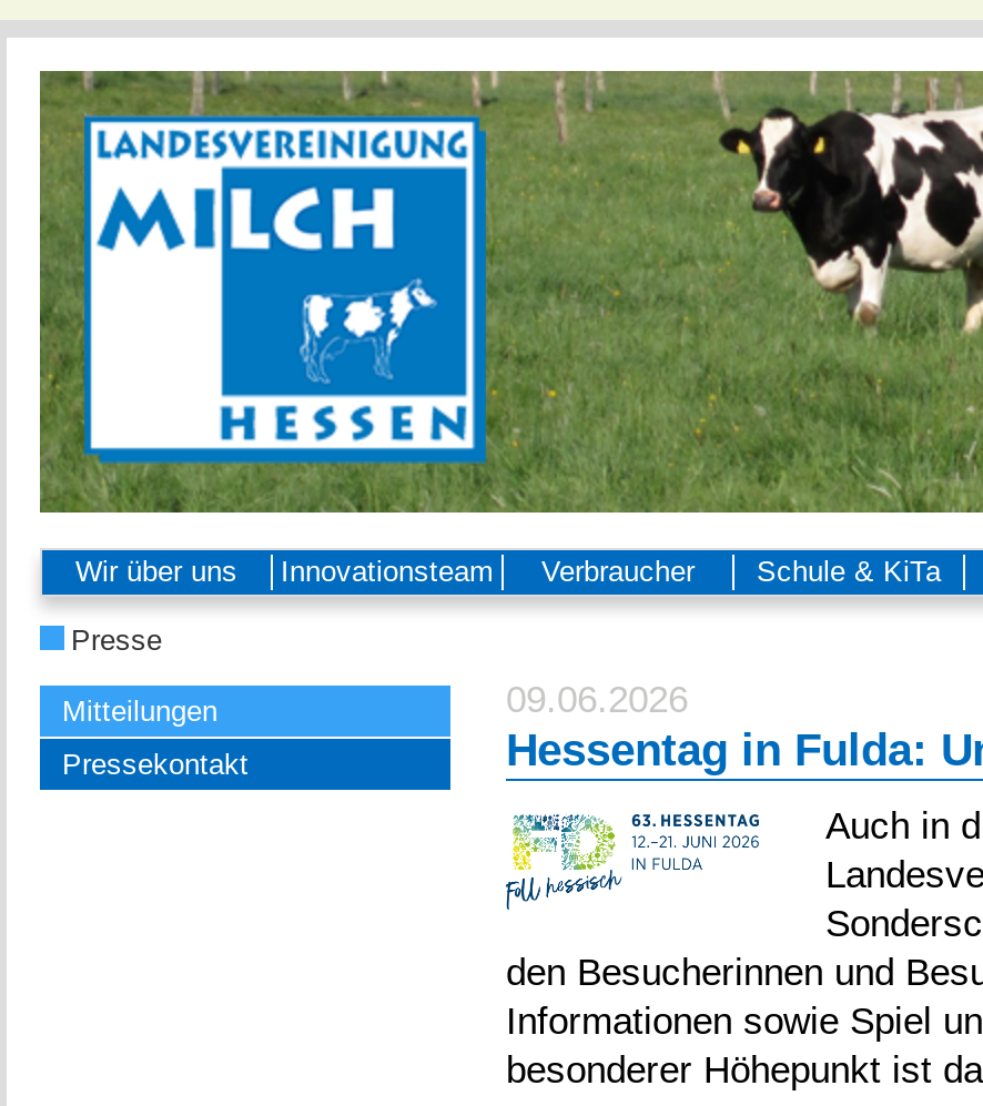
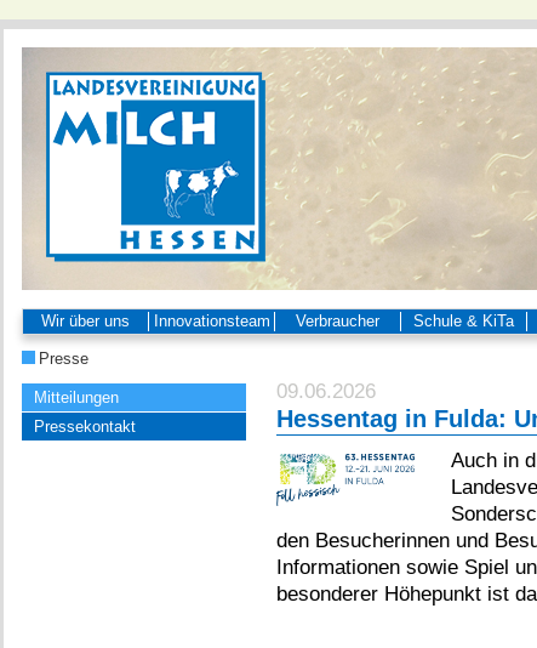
- [image]
+ [image]
